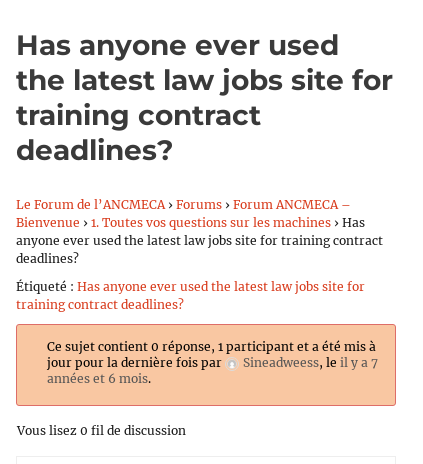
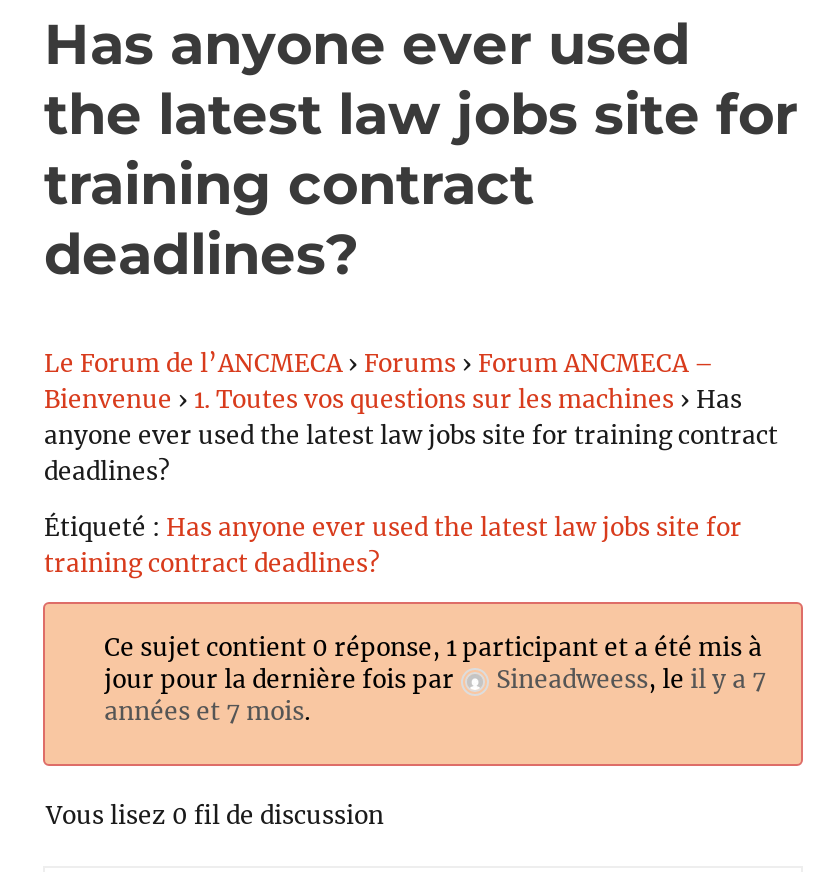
- années et 6 mois.
+ années et 7 mois.
